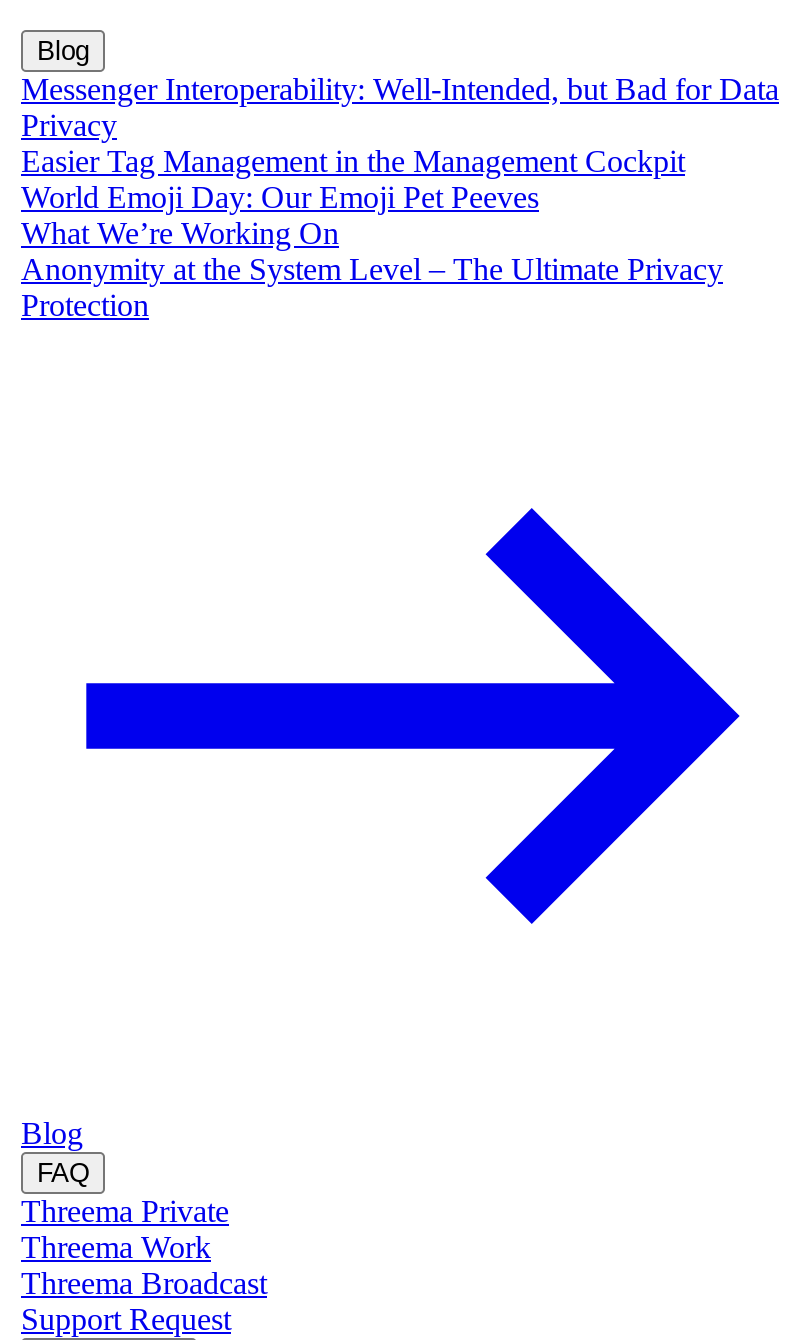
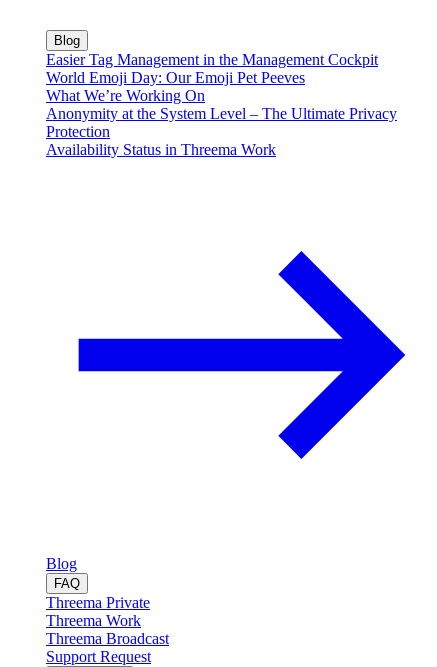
- Messenger Interoperability: Well-Intended, but Bad for Data
- Privacy

moved up: Easier Tag Management in the Management Cockpit | World Emoji Day: Our Emoji Pet Peeves | What We’re Working On | Anonymity at the System Level – The Ultimate Privacy | Protection

+ Availability Status in Threema Work
